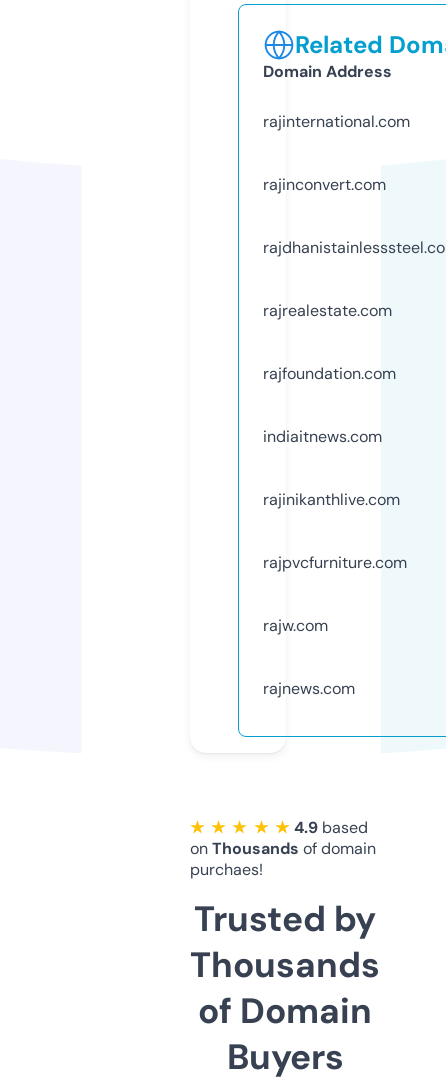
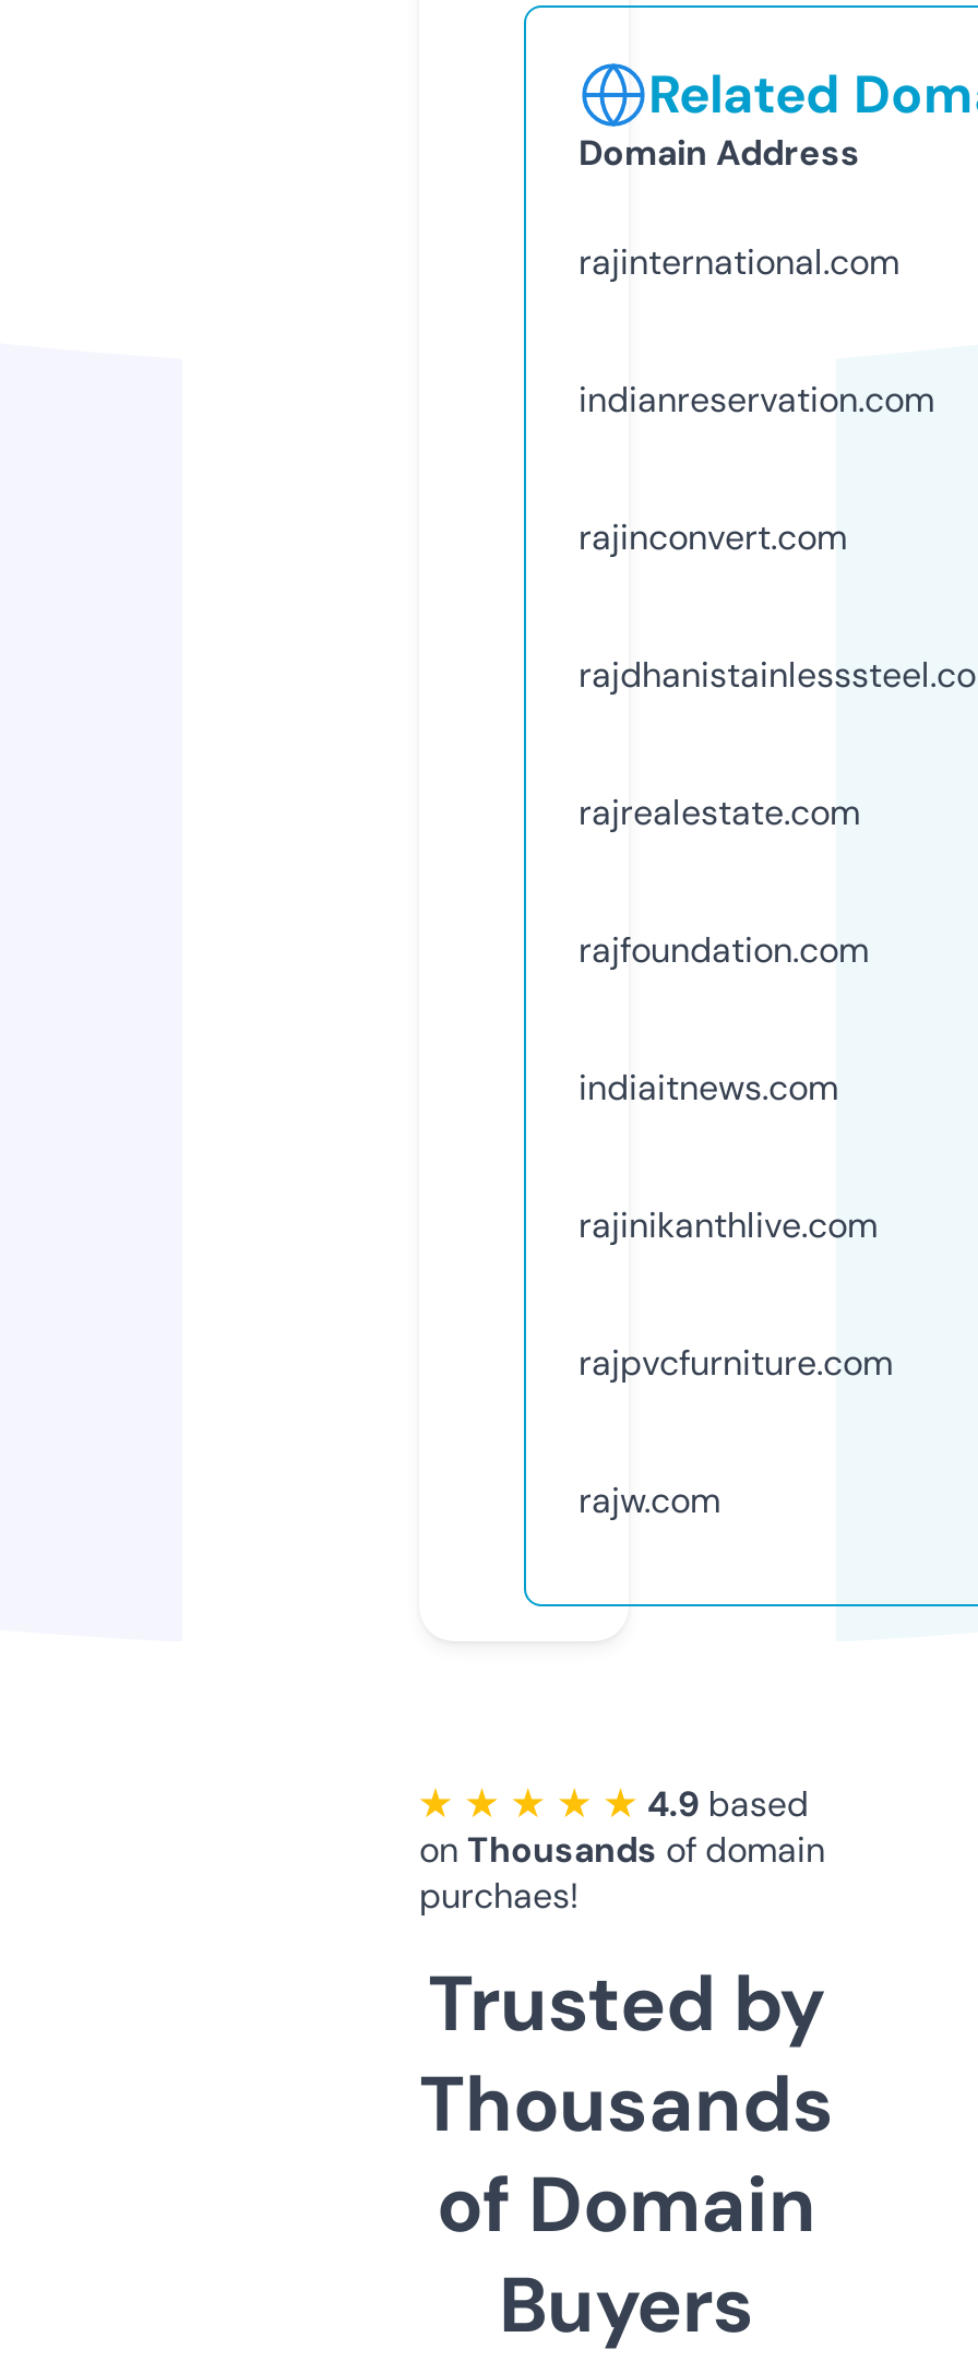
+ indianreservation.com

moved down: rajinconvert.com | rajrealestate.com | rajfoundation.com | indiaitnews.com | rajinikanthlive.com | rajpvcfurniture.com | rajw.com

- rajnews.com
